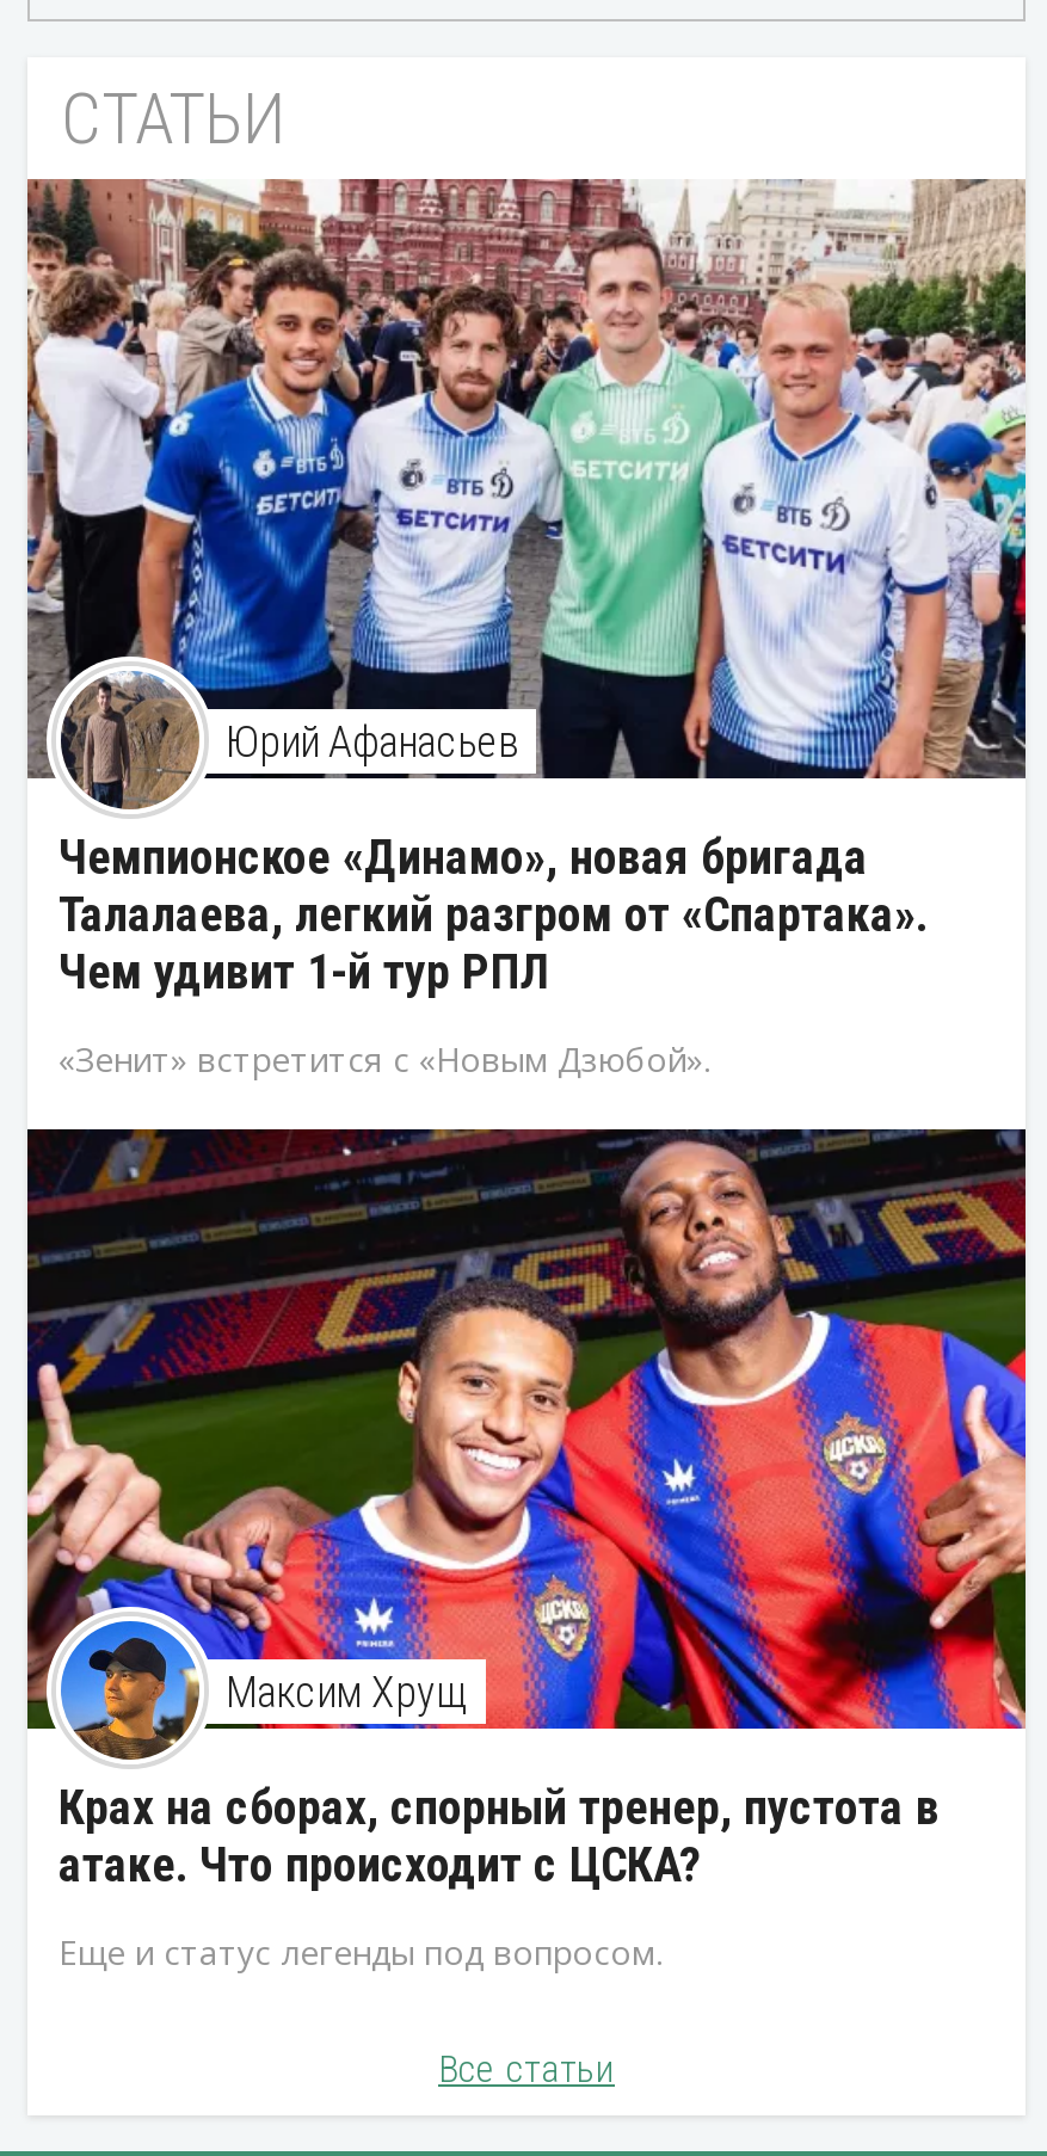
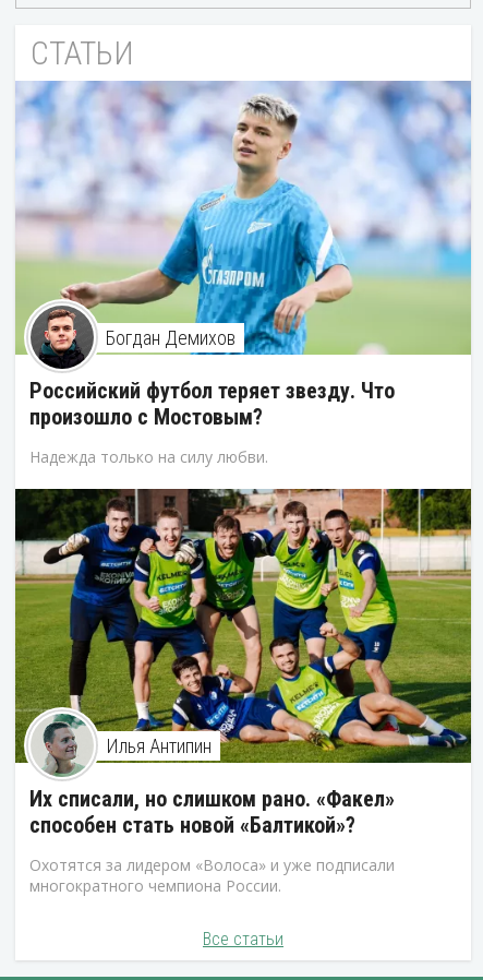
- [image]
- Юрий Афанасьев
+ [image]
+ Богдан Демихов

- Чемпионское «Динамо», новая бригада
- Талалаева, легкий разгром от «Спартака».
- Чем удивит 1-й тур РПЛ
+ Российский футбол теряет звезду. Что
+ произошло с Мостовым?

- «Зенит» встретится с «Новым Дзюбой».
+ Надежда только на силу любви.

- [image]
- Максим Хрущ
+ [image]
+ Илья Антипин

- Крах на сборах, спорный тренер, пустота в
- атаке. Что происходит с ЦСКА?
+ Их списали, но слишком рано. «Факел»
+ способен стать новой «Балтикой»?

- Еще и статус легенды под вопросом.
+ Охотятся за лидером «Волоса» и уже подписали
+ многократного чемпиона России.
